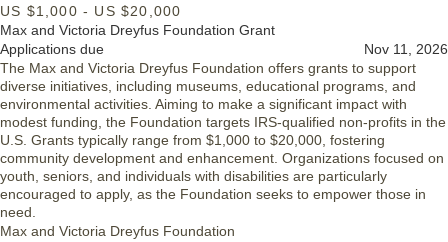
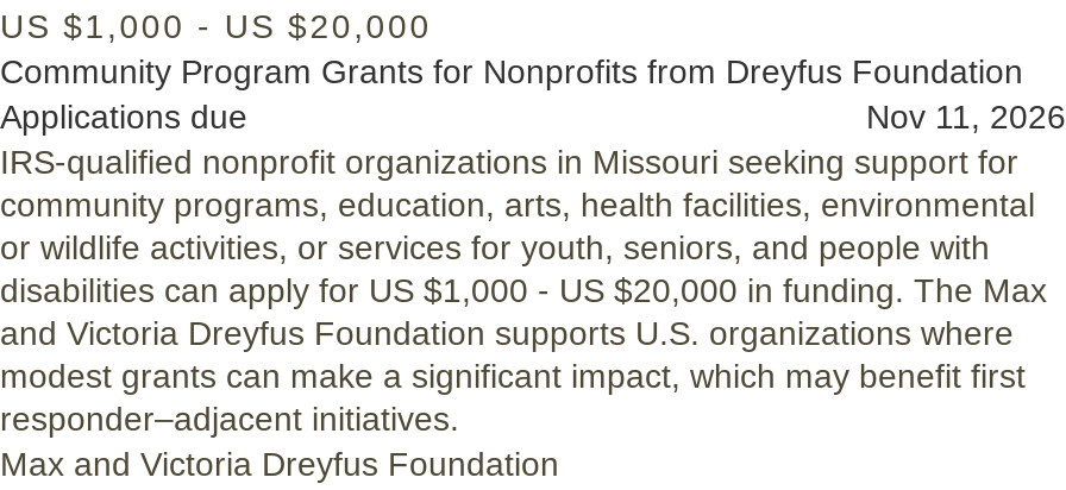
- Max and Victoria Dreyfus Foundation Grant
+ Community Program Grants for Nonprofits from Dreyfus Foundation

- The Max and Victoria Dreyfus Foundation offers grants to support
- diverse initiatives, including museums, educational programs, and
- environmental activities. Aiming to make a significant impact with
- modest funding, the Foundation targets IRS-qualified non-profits in the
- U.S. Grants typically range from $1,000 to $20,000, fostering
- community development and enhancement. Organizations focused on
- youth, seniors, and individuals with disabilities are particularly
- encouraged to apply, as the Foundation seeks to empower those in
- need.
+ IRS-qualified nonprofit organizations in Missouri seeking support for
+ community programs, education, arts, health facilities, environmental
+ or wildlife activities, or services for youth, seniors, and people with
+ disabilities can apply for US $1,000 - US $20,000 in funding. The Max
+ and Victoria Dreyfus Foundation supports U.S. organizations where
+ modest grants can make a significant impact, which may benefit first
+ responder–adjacent initiatives.
